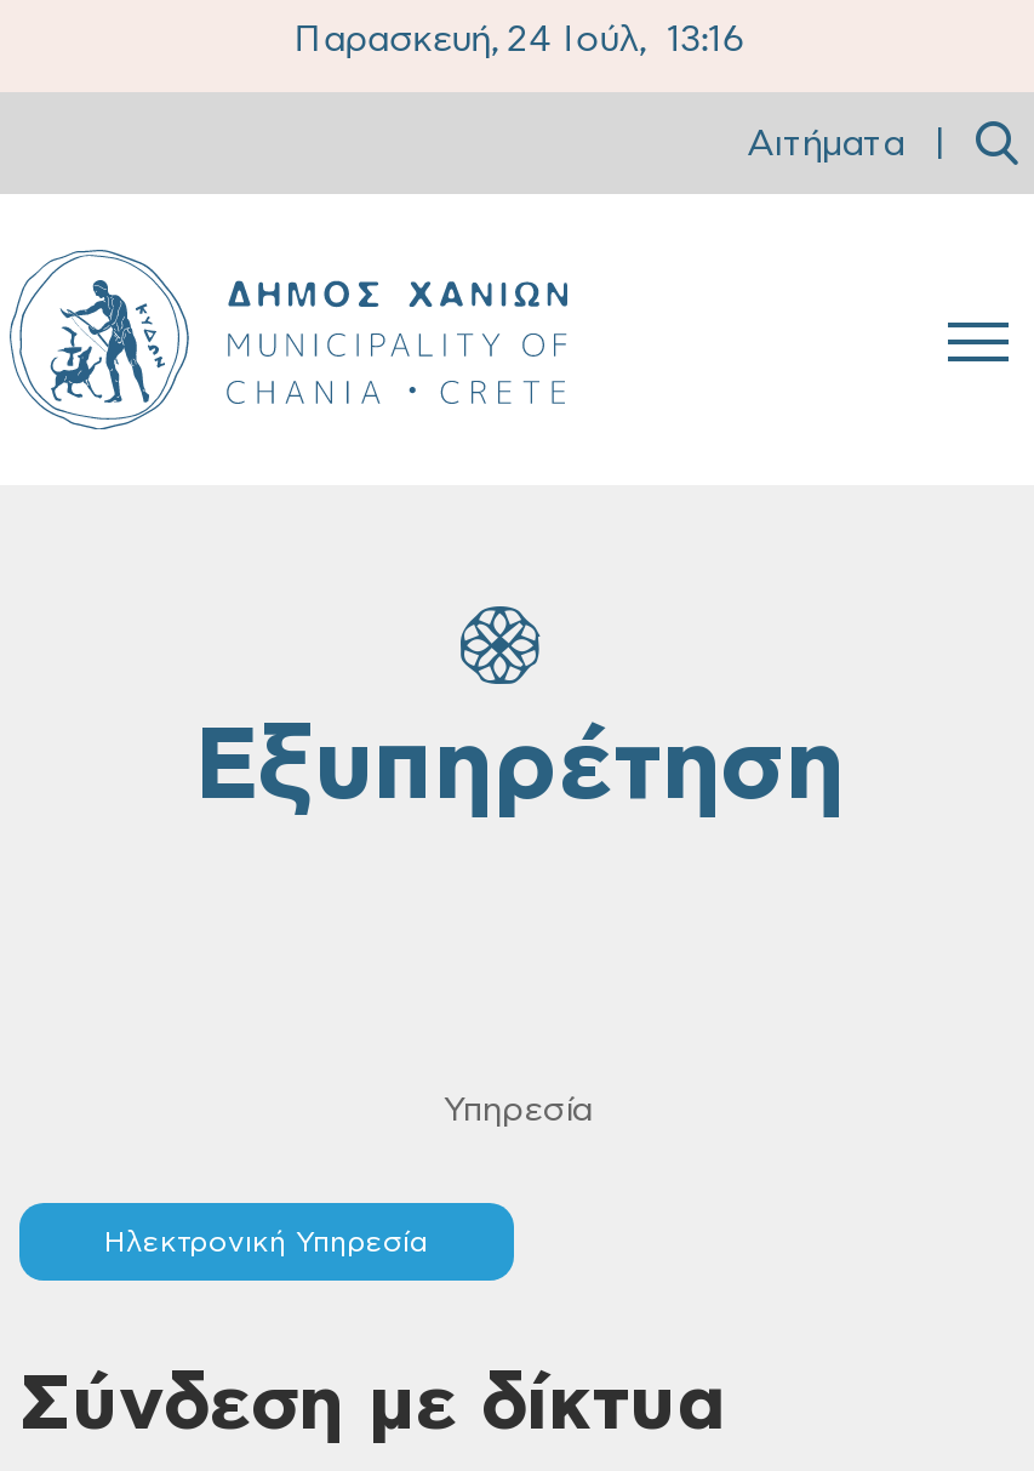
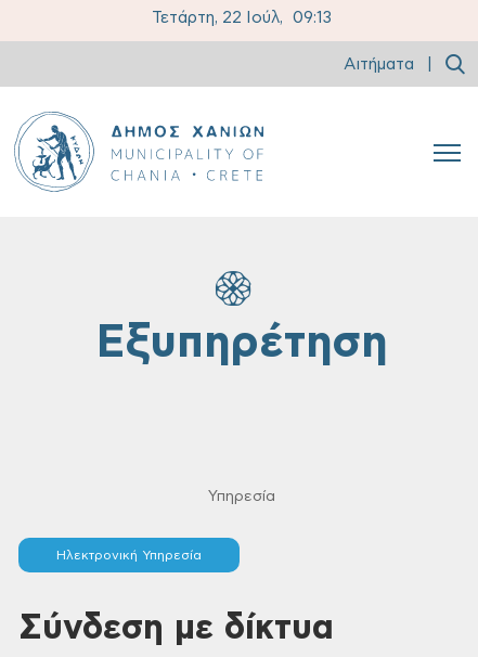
- Παρασκευή, 24 Ιούλ, 13:16
+ Τετάρτη, 22 Ιούλ, 09:13
